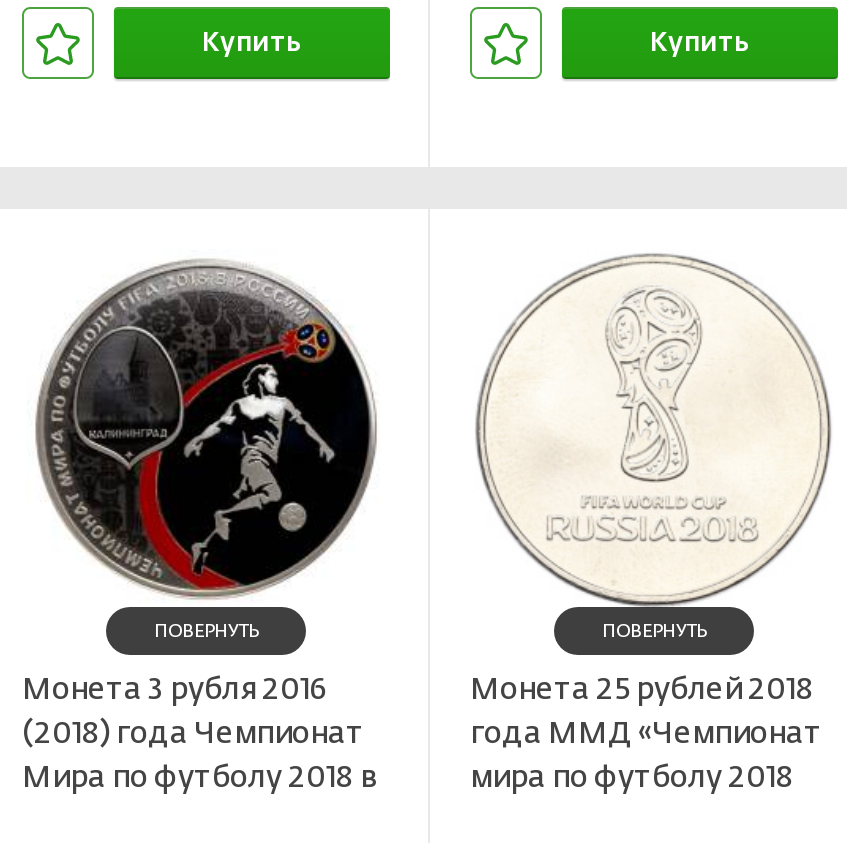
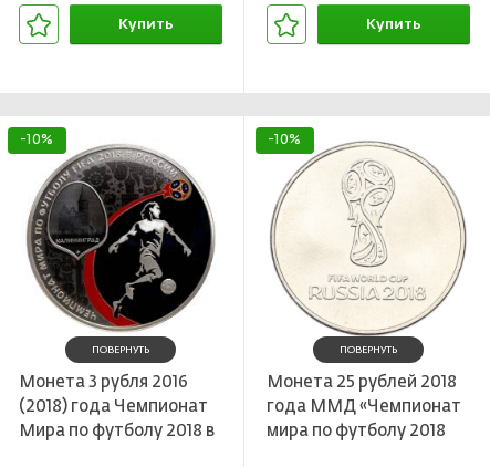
+ -10%

+ -10%
